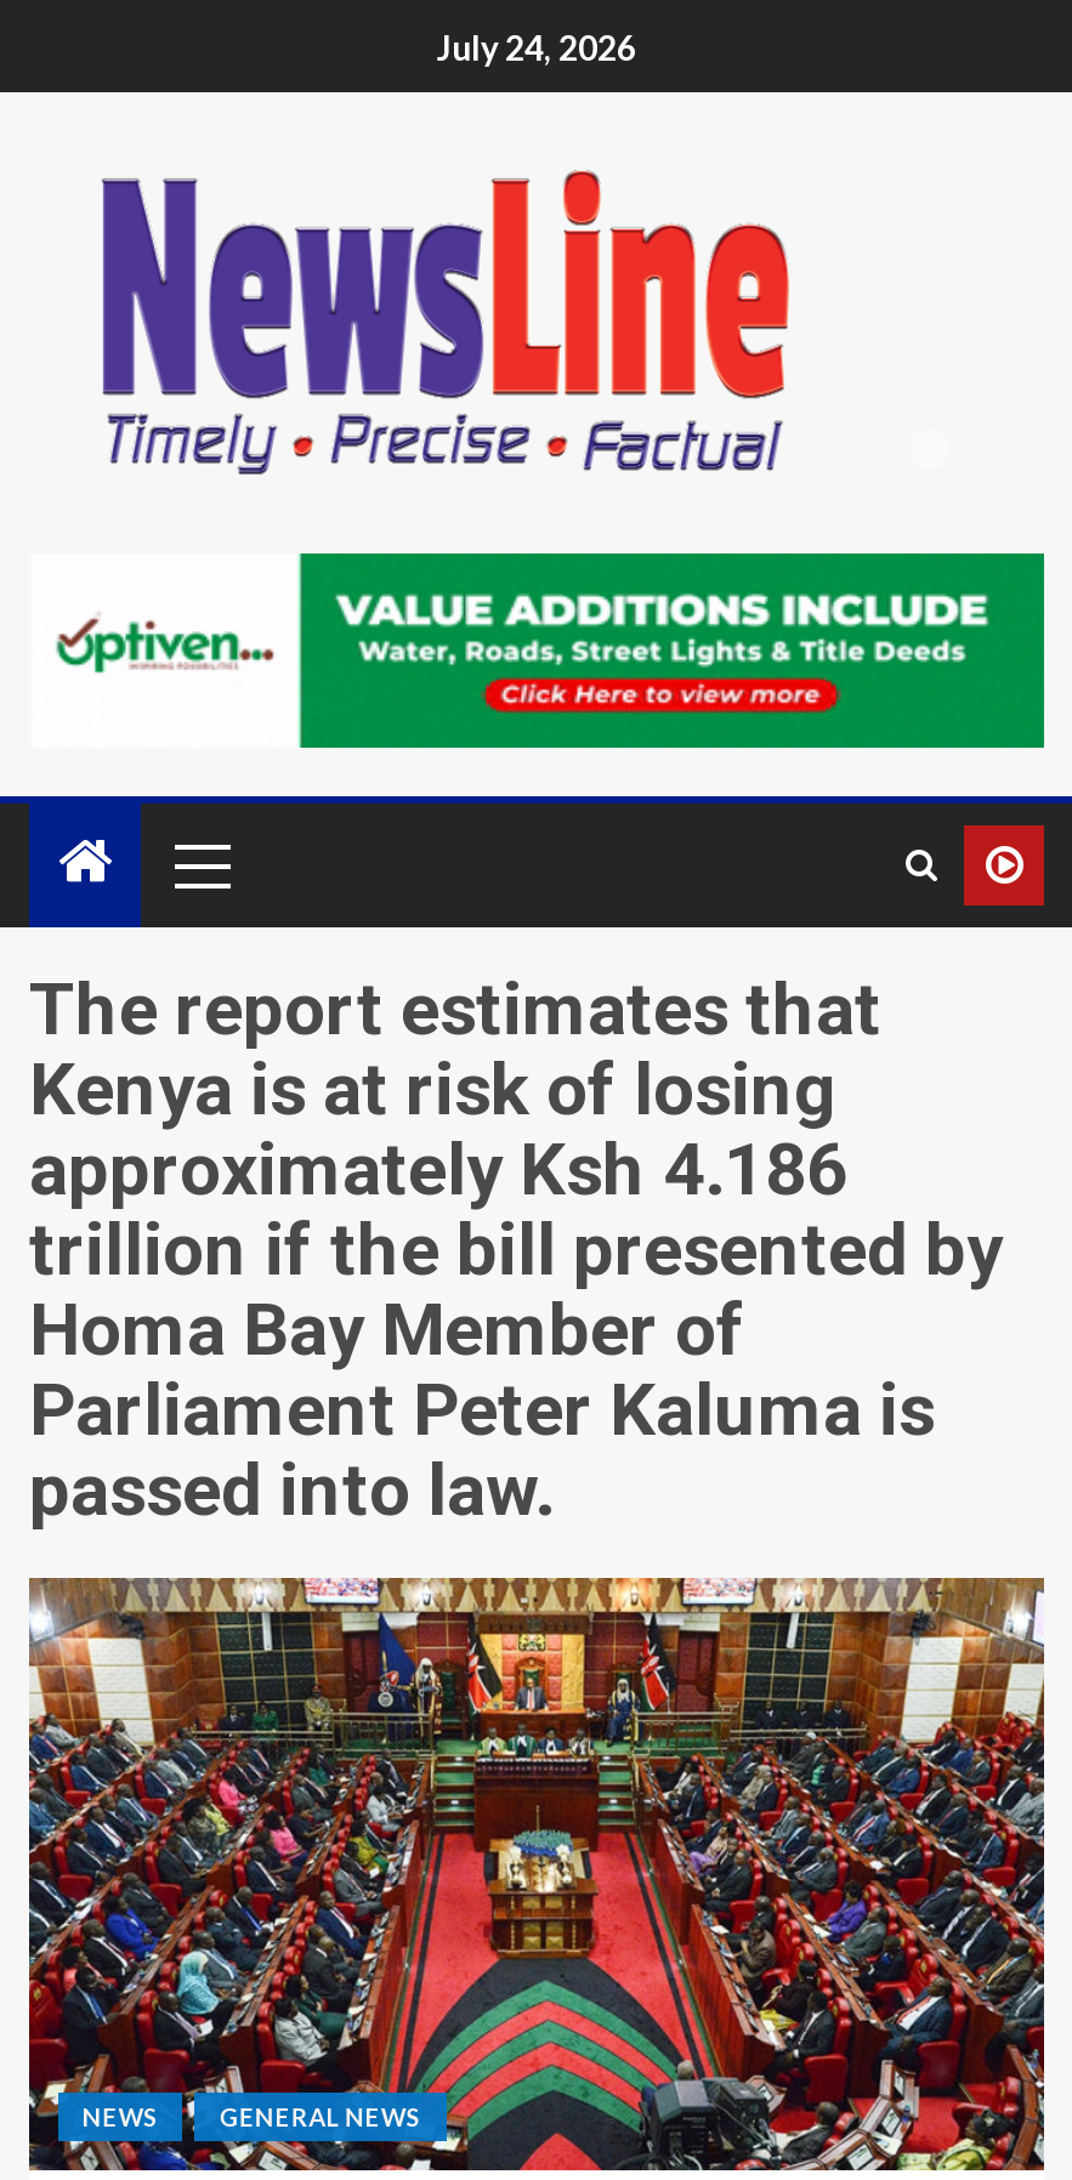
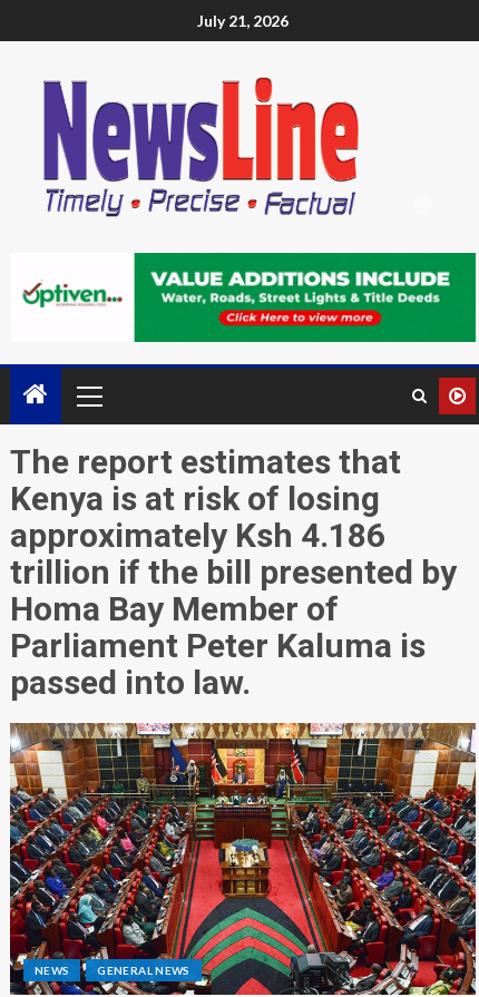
- July 24, 2026
+ July 21, 2026
